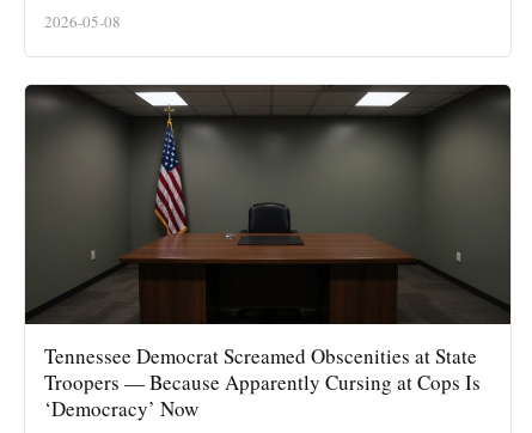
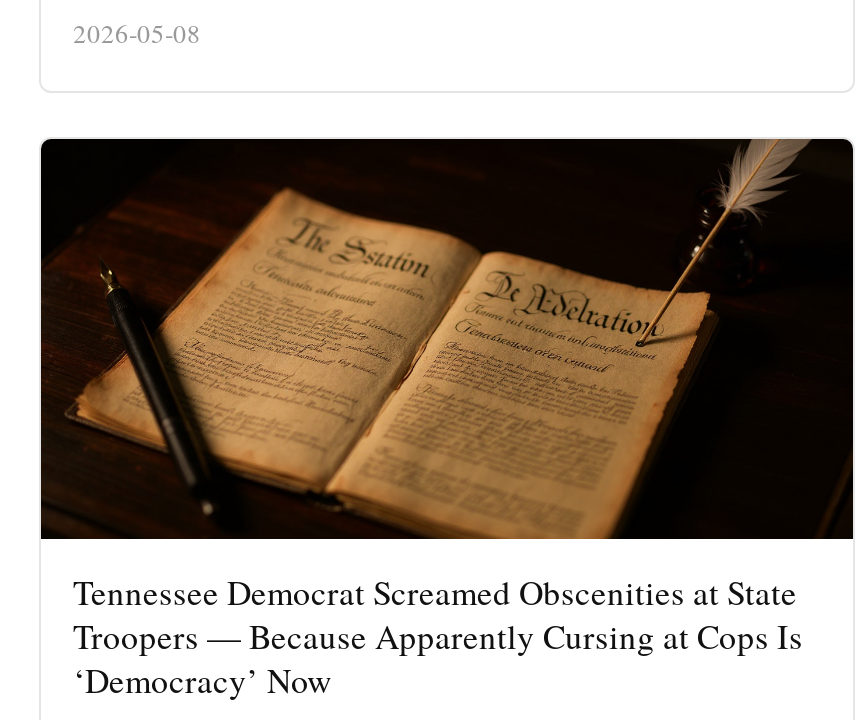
- [image]
+ [image]
